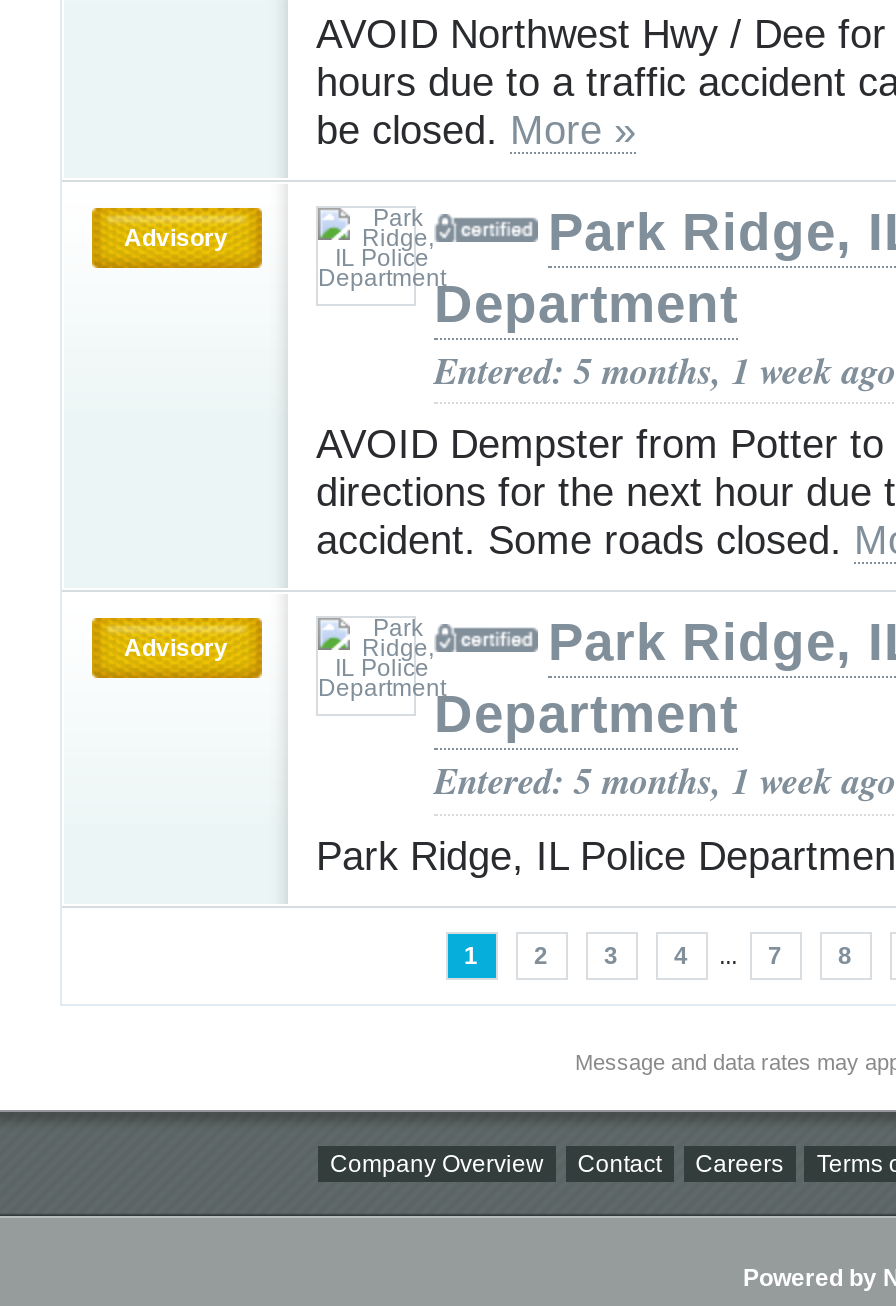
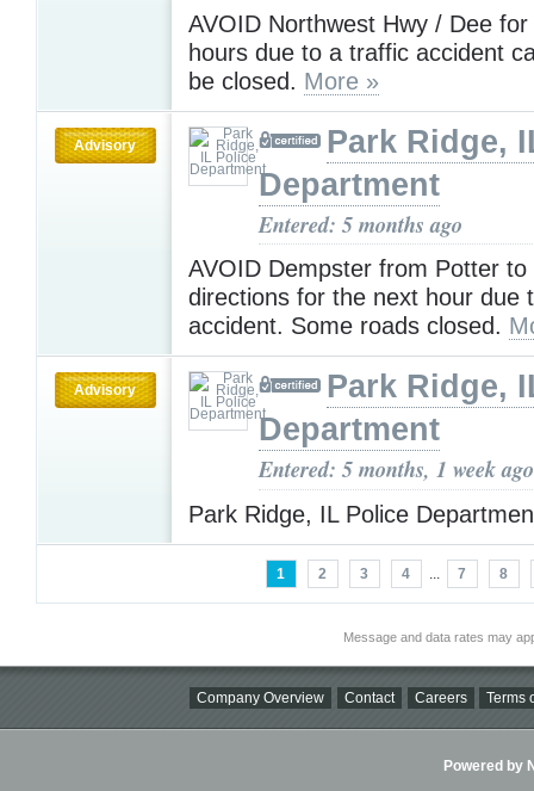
- Entered: 5 months, 1 week ago
+ Entered: 5 months ago
